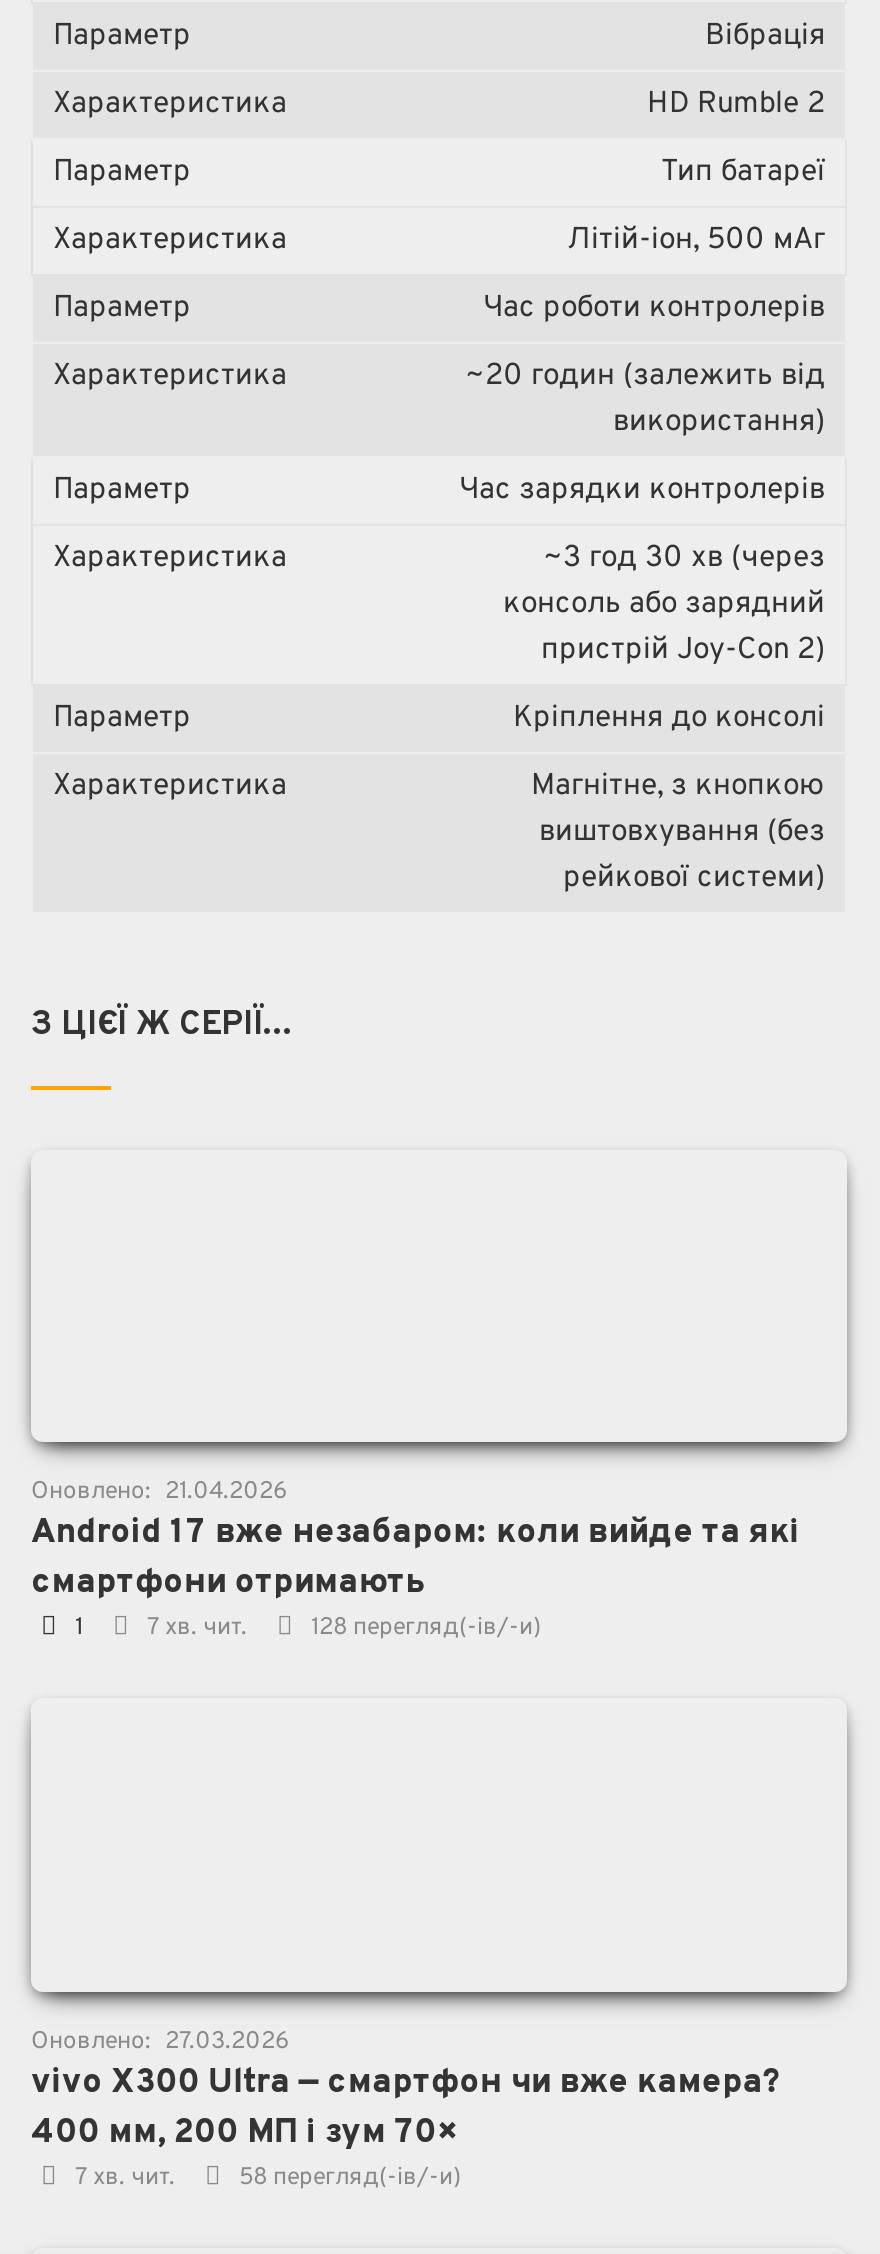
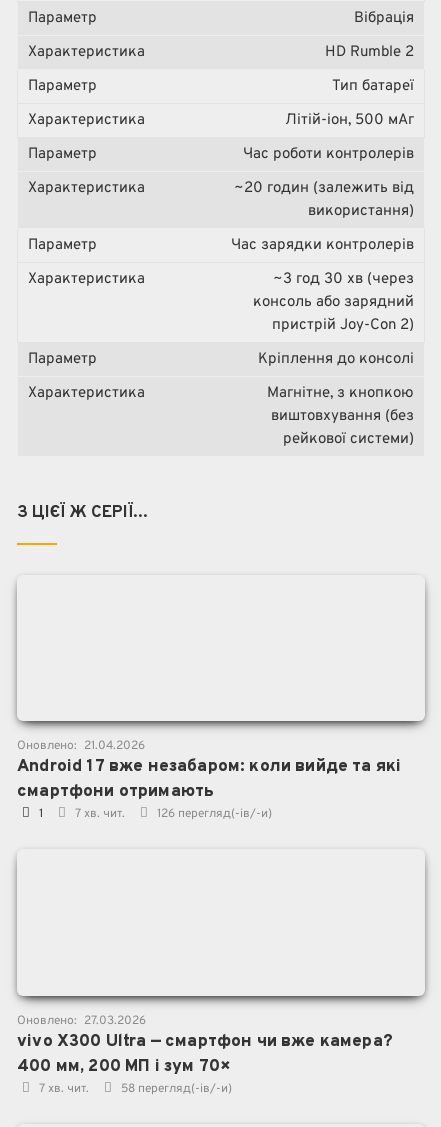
- 1 7 хв. чит. 128 перегляд(-ів/-и)
+ 1 7 хв. чит. 126 перегляд(-ів/-и)
